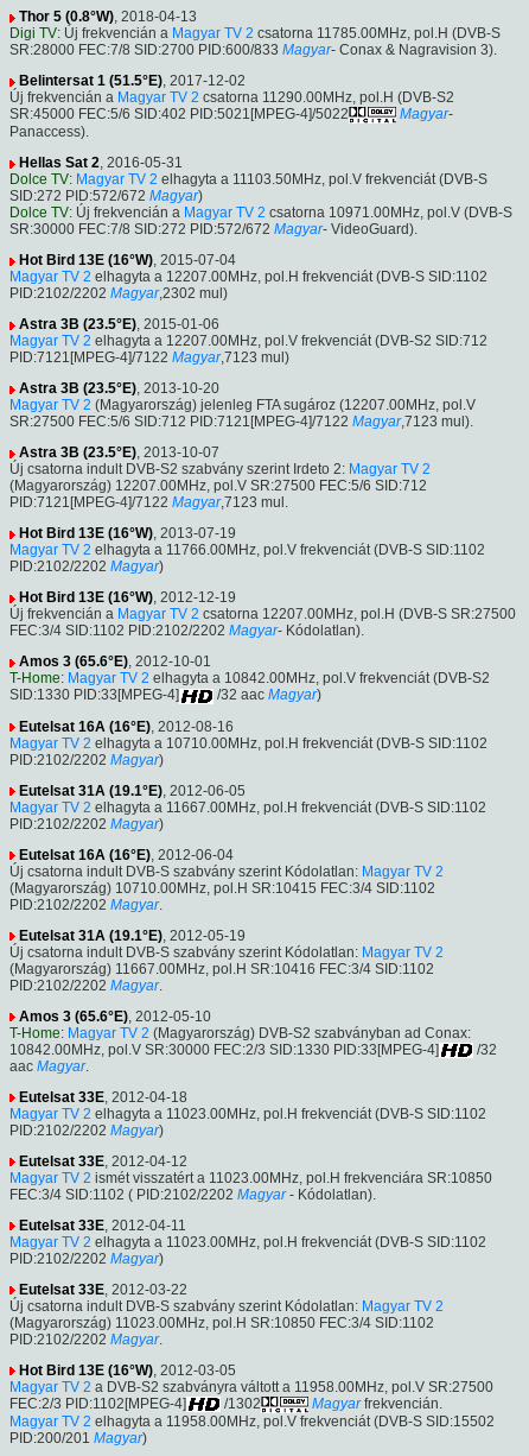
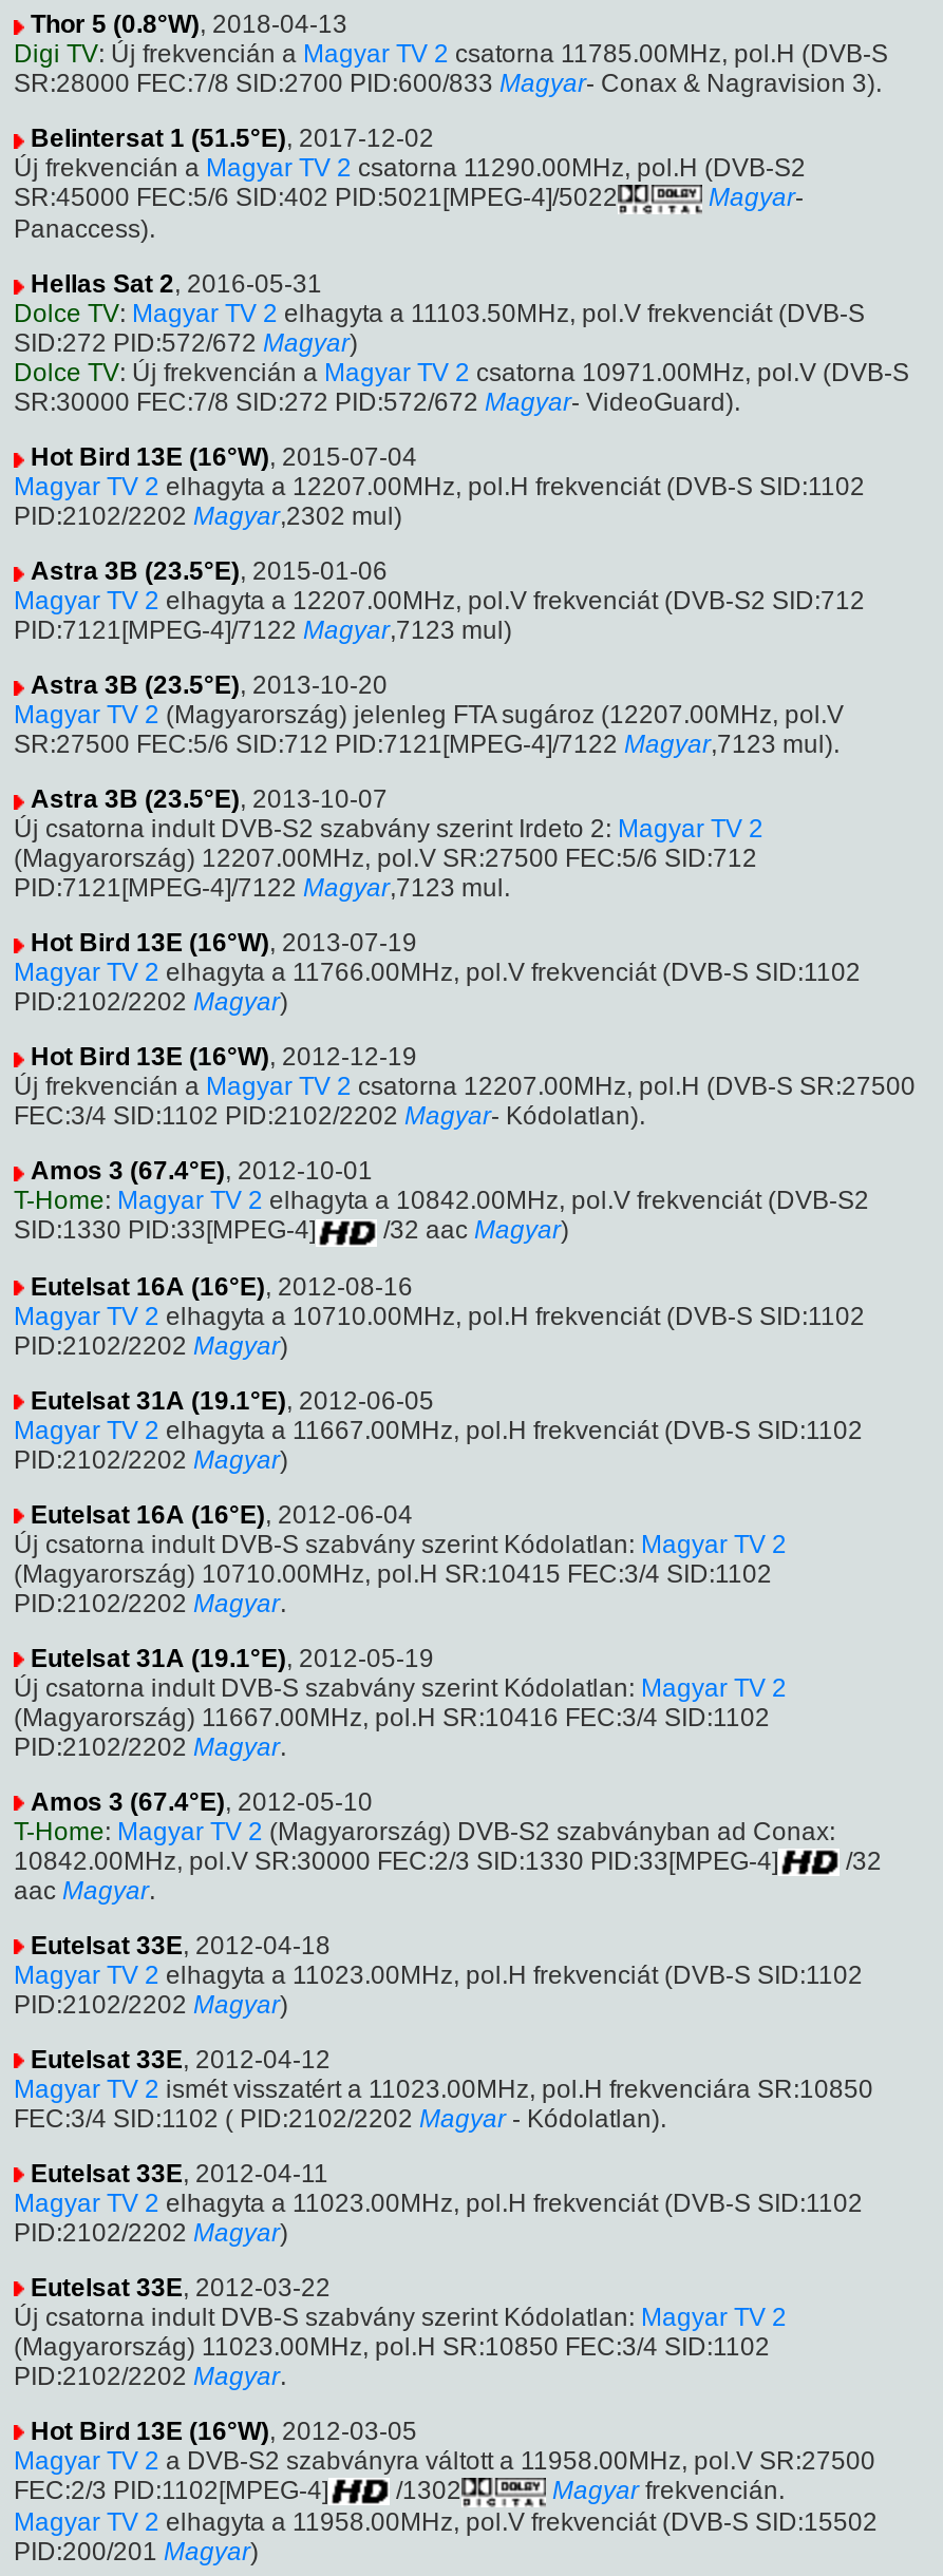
- Amos 3 (65.6°E), 2012-10-01
+ Amos 3 (67.4°E), 2012-10-01

- Amos 3 (65.6°E), 2012-05-10
+ Amos 3 (67.4°E), 2012-05-10
